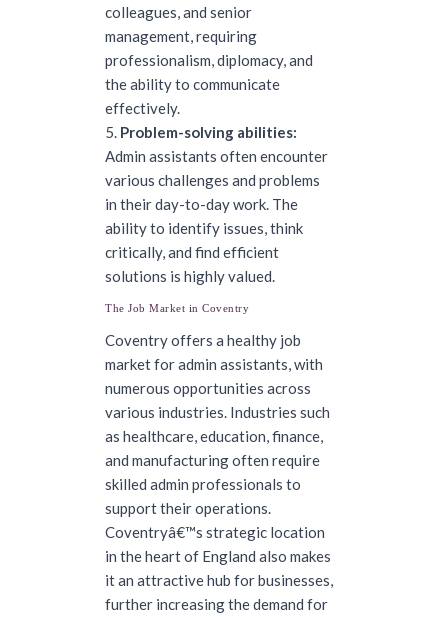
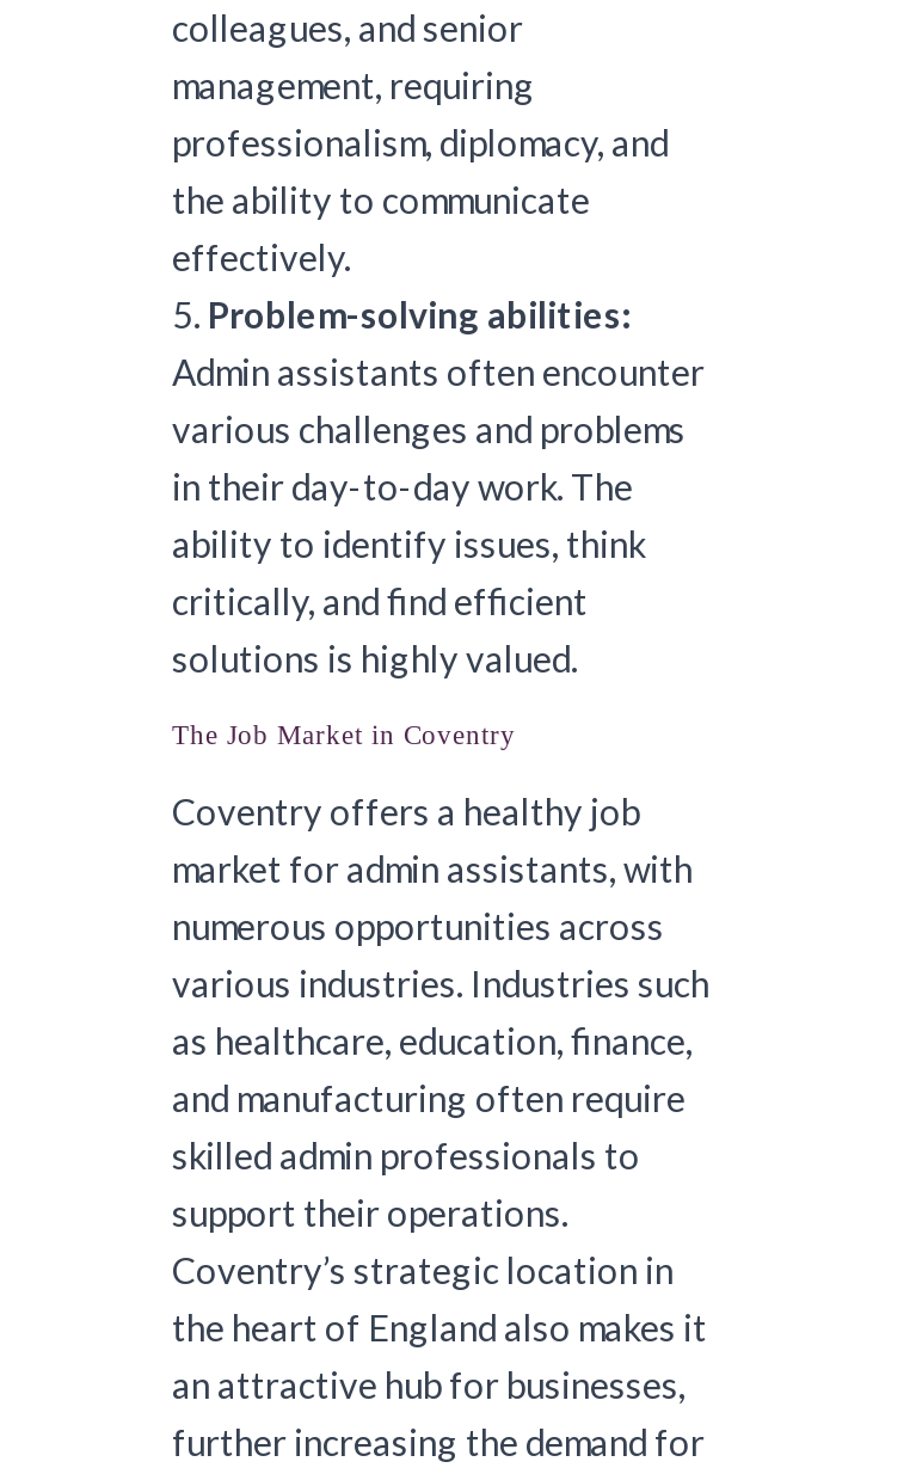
- Coventryâ€™s strategic location
- in the heart of England also makes
- it an attractive hub for businesses,
+ Coventry’s strategic location in
+ the heart of England also makes it
+ an attractive hub for businesses,
